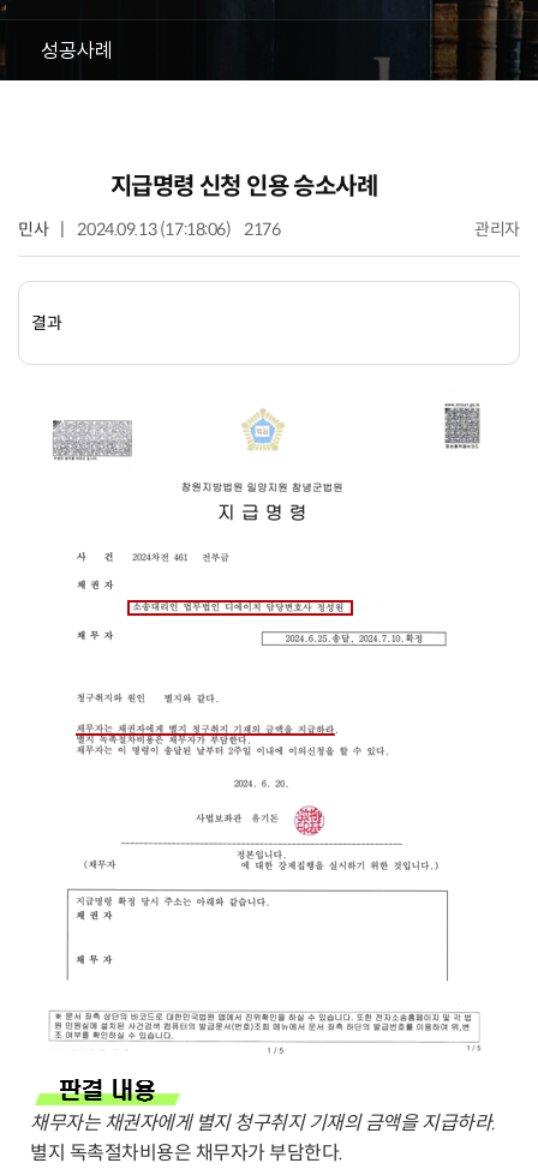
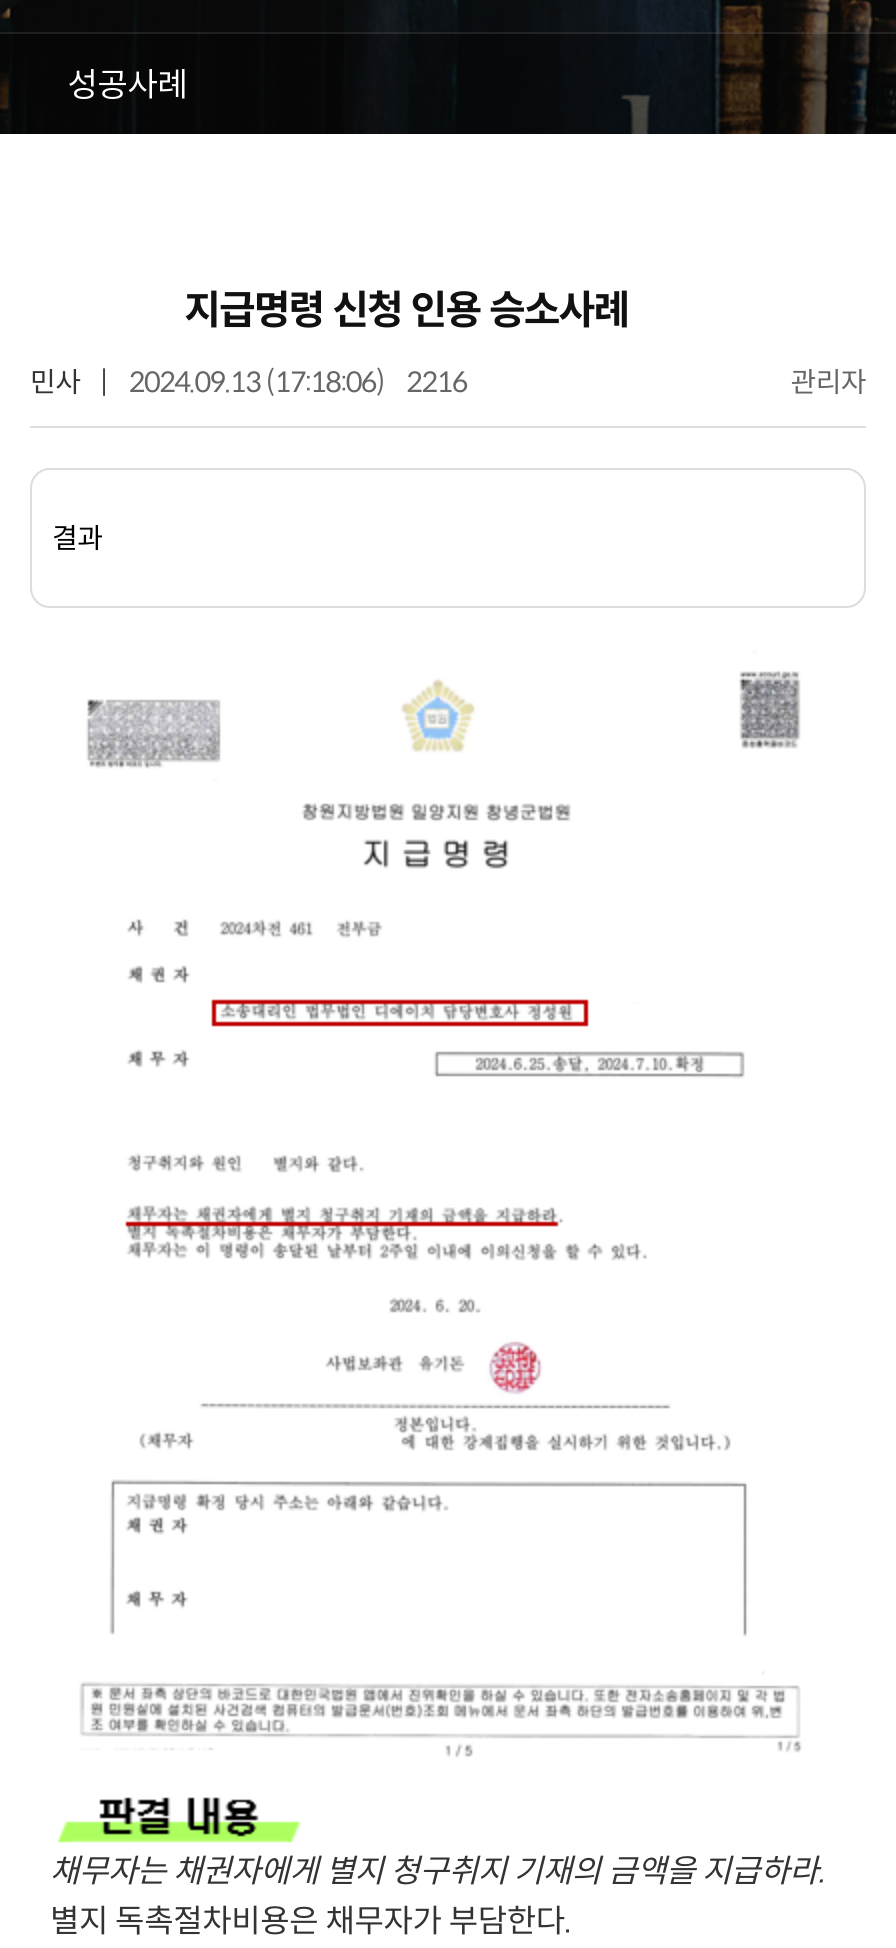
- 민사 2024.09.13 (17:18:06) 2176
+ 민사 2024.09.13 (17:18:06) 2216
